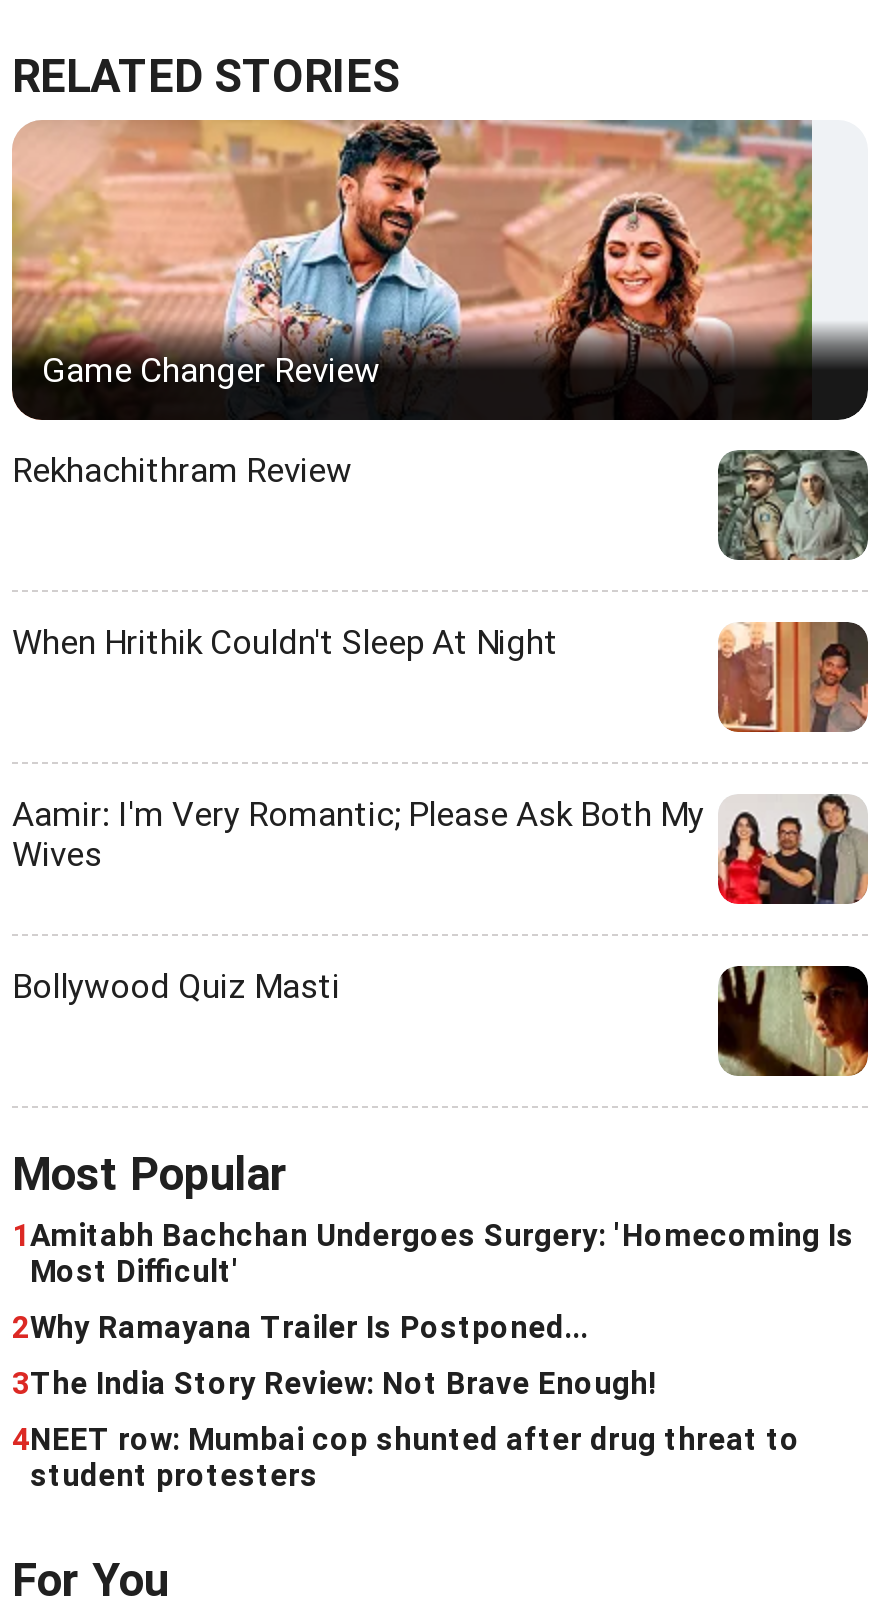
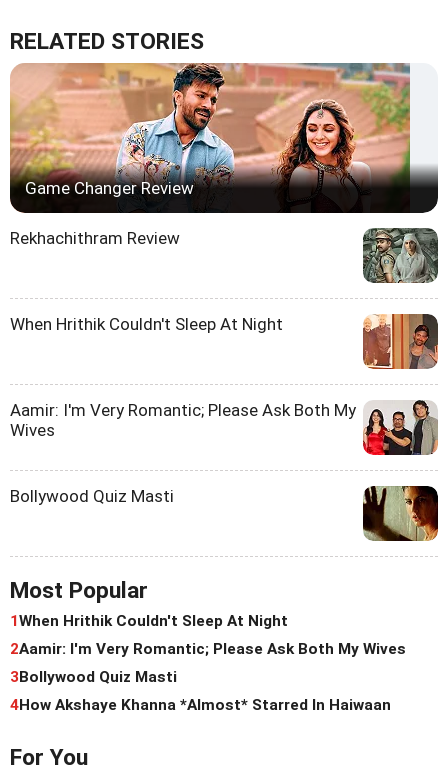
- 1 Amitabh Bachchan Undergoes Surgery: 'Homecoming Is
- Most Difficult'
+ 1When Hrithik Couldn't Sleep At Night

- 2Why Ramayana Trailer Is Postponed...
+ 2Aamir: I'm Very Romantic; Please Ask Both My Wives

- 3The India Story Review: Not Brave Enough!
+ 3Bollywood Quiz Masti

- 4NEET row: Mumbai cop shunted after drug threat to
- student protesters
+ 4How Akshaye Khanna *Almost* Starred In Haiwaan
